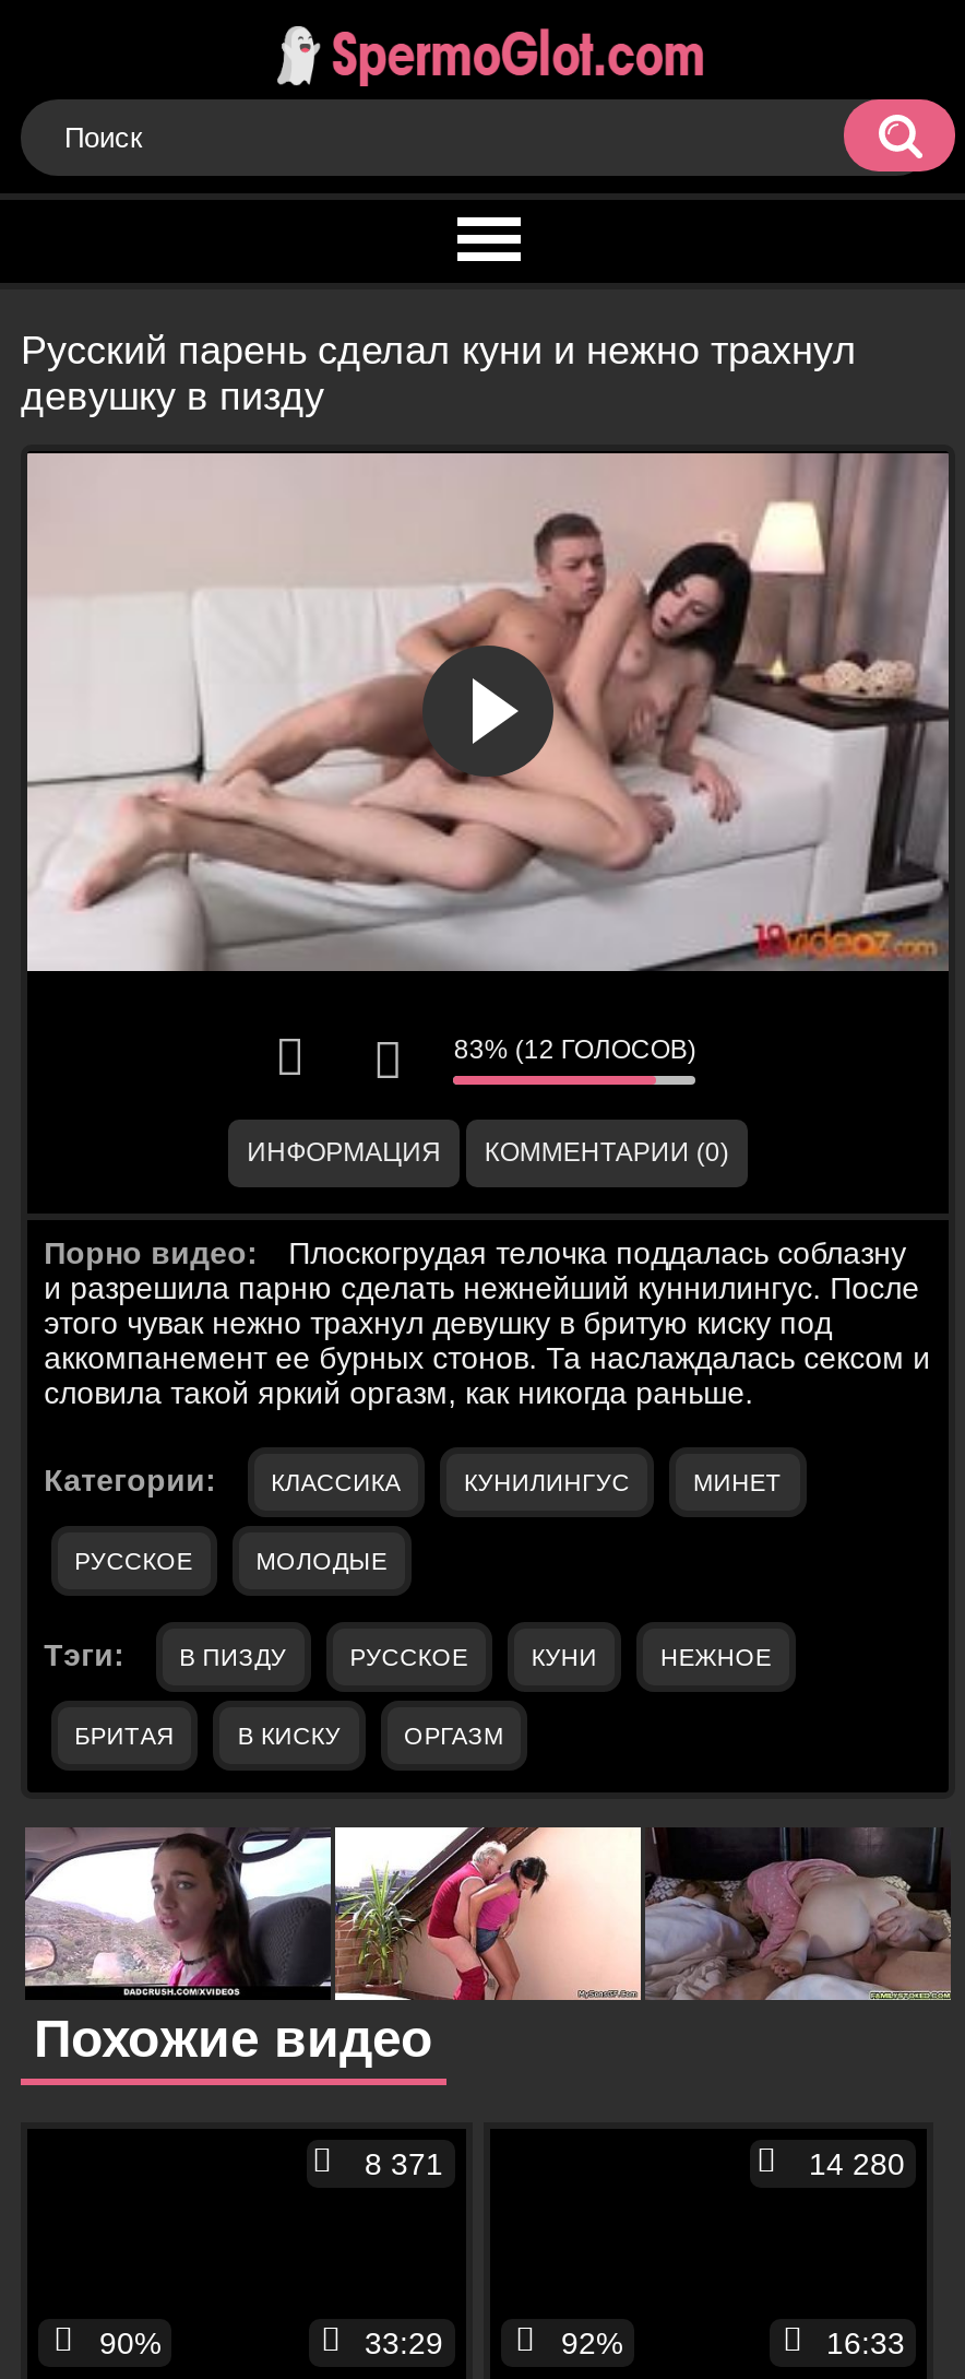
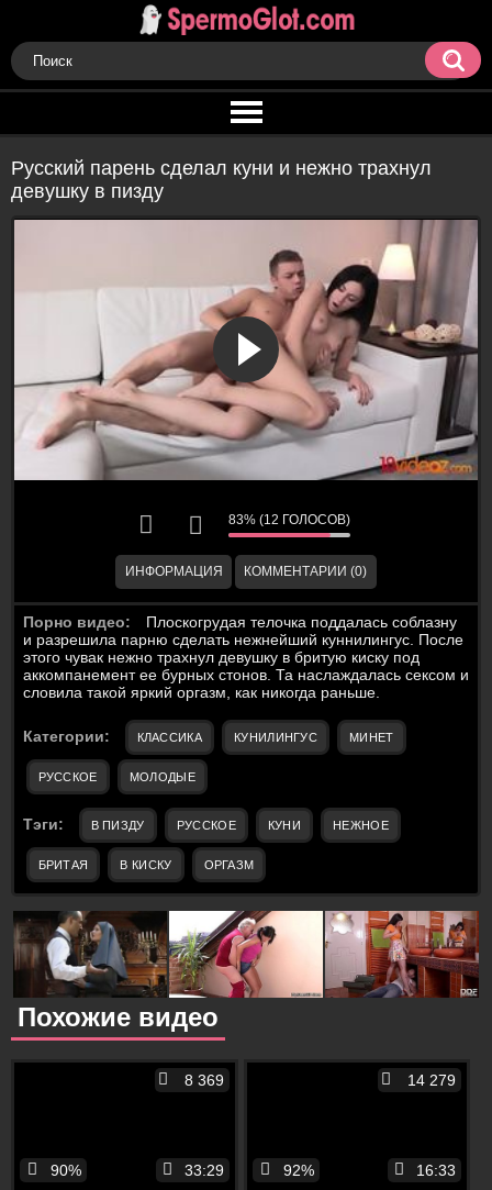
- [image]
+ [image]

- [image]
+ [image]

- 8 371
+ 8 369

- 14 280
+ 14 279
